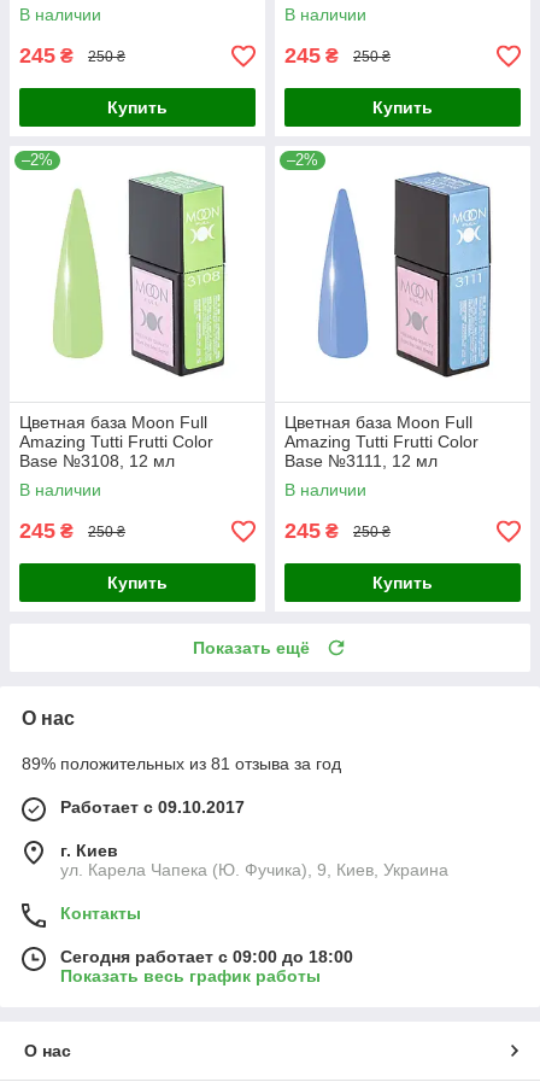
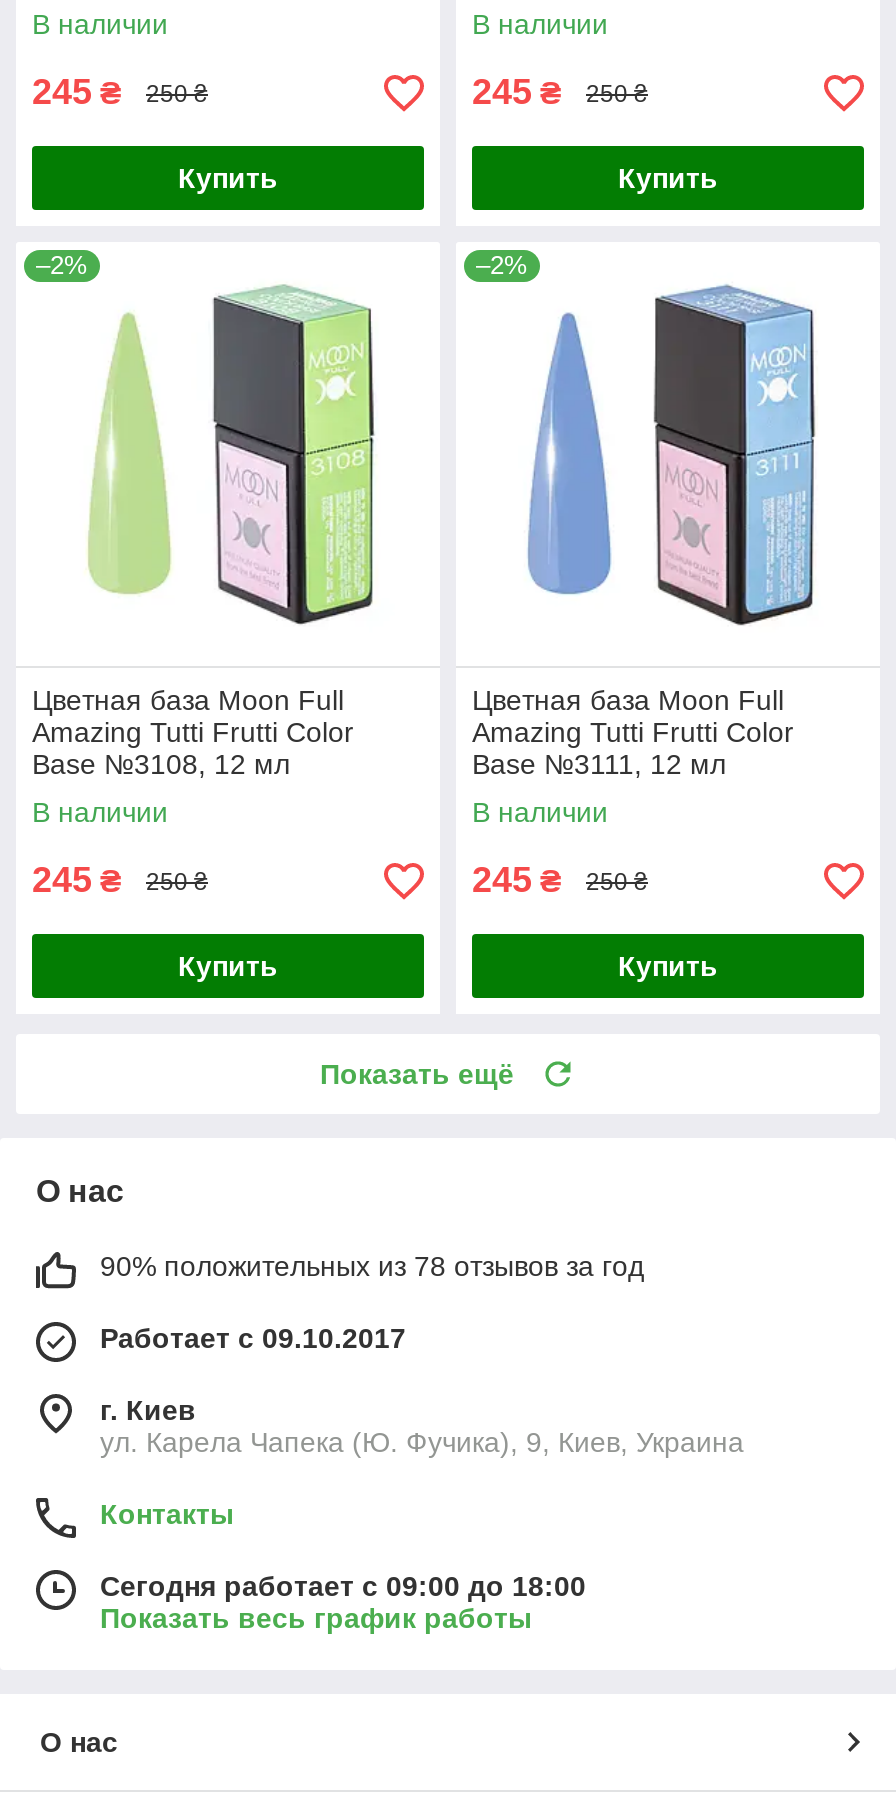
- 89% положительных из 81 отзыва за год
+ 90% положительных из 78 отзывов за год
